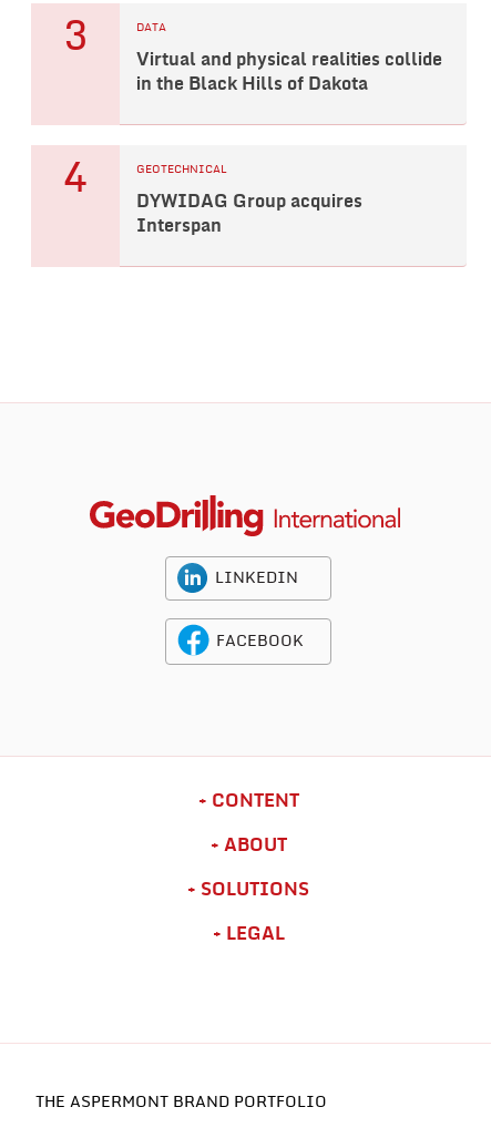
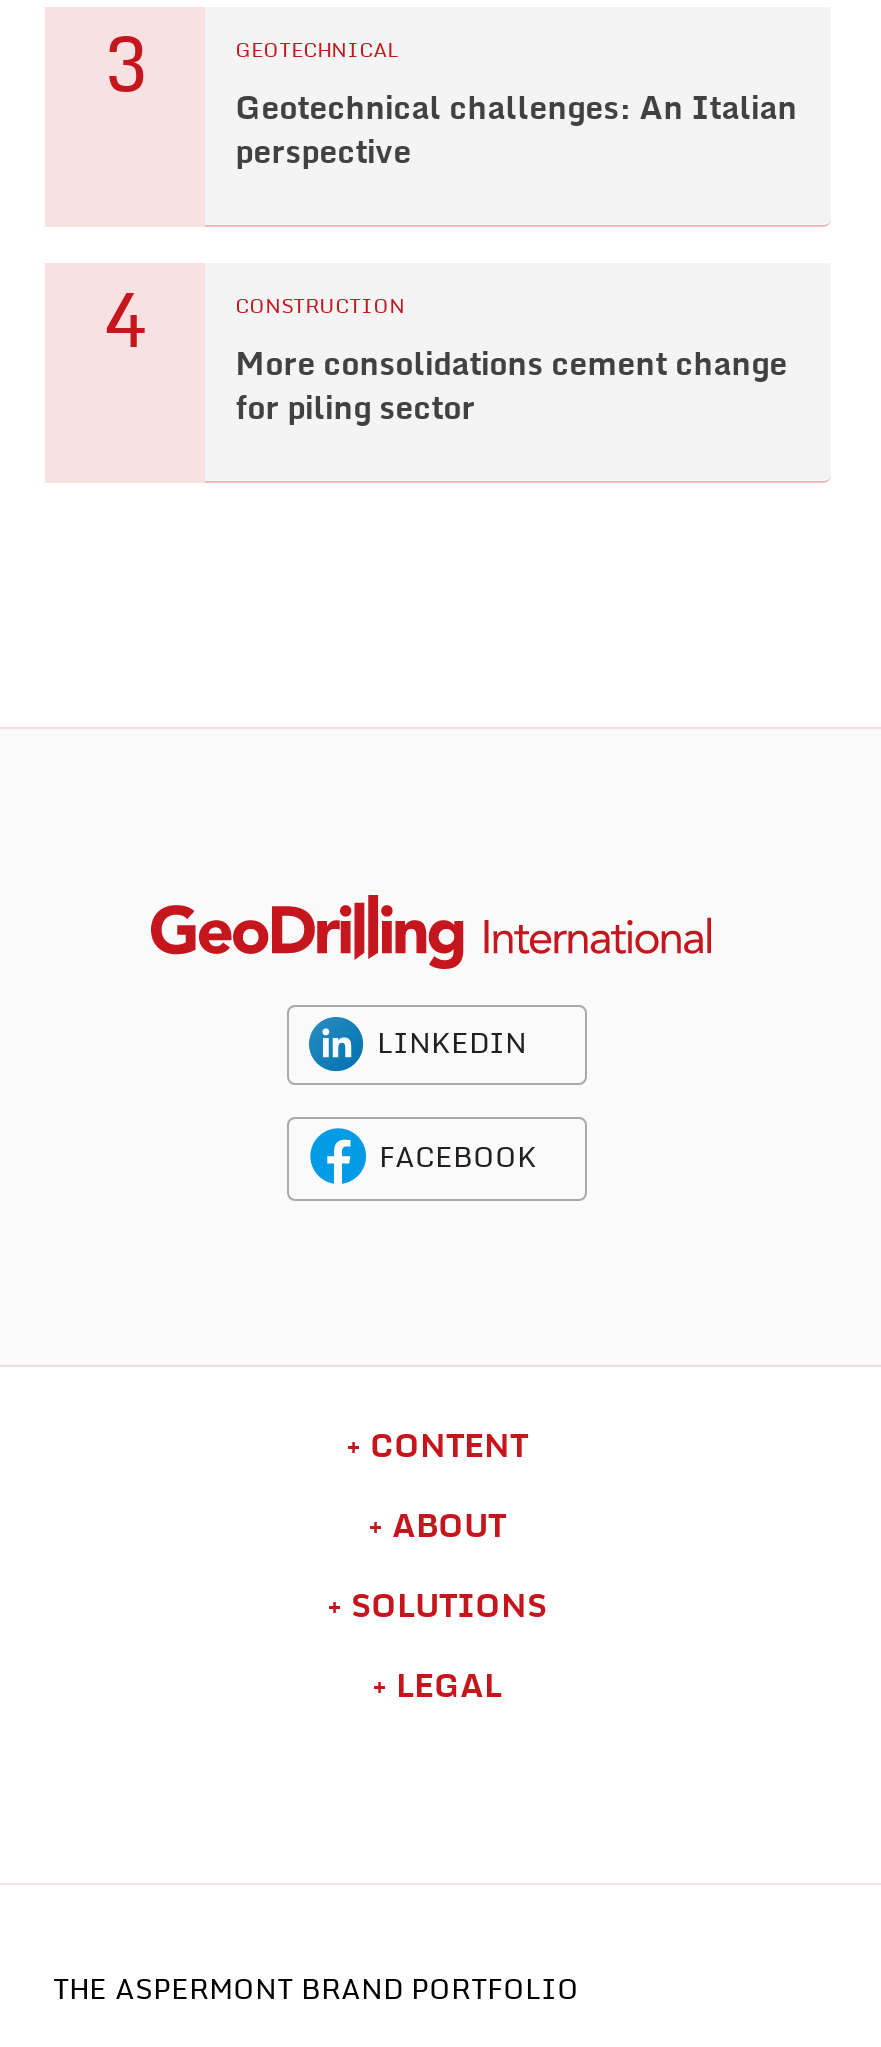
- DATA

- Virtual and physical realities collide
- in the Black Hills of Dakota
+ Geotechnical challenges: An Italian
+ perspective

moved up: GEOTECHNICAL

- DYWIDAG Group acquires
- Interspan
+ More consolidations cement change
+ for piling sector

+ CONSTRUCTION
